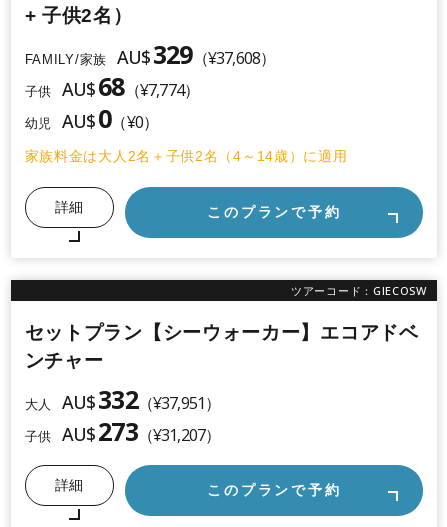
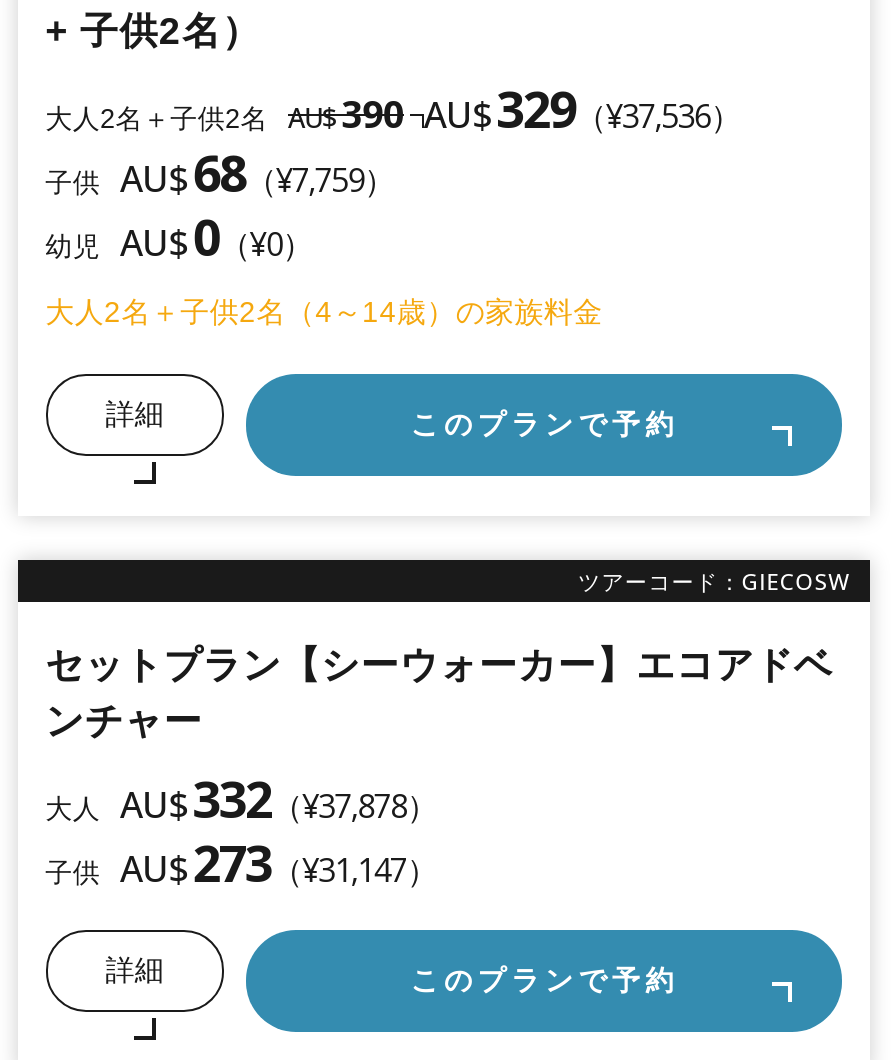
- FAMILY/家族
- AU$ 329（¥37,608）
+ 大人2名＋子供2名
+ AU$ 390 AU$ 329（¥37,536）

- 子供 AU$ 68（¥7,774）
+ 子供 AU$ 68（¥7,759）

- 家族料金は大人2名＋子供2名（4～14歳）に適用
+ 大人2名＋子供2名（4～14歳）の家族料金

- 大人 AU$ 332（¥37,951）
+ 大人 AU$ 332（¥37,878）

- 子供 AU$ 273（¥31,207）
+ 子供 AU$ 273（¥31,147）
